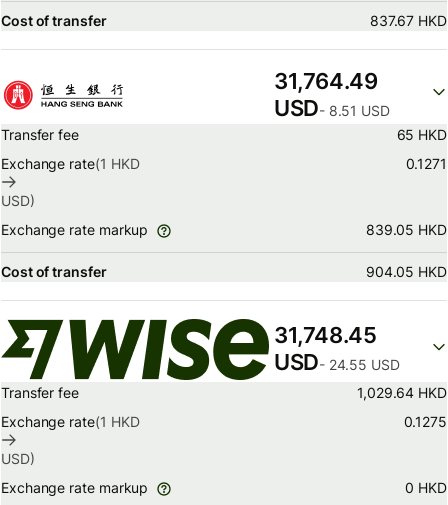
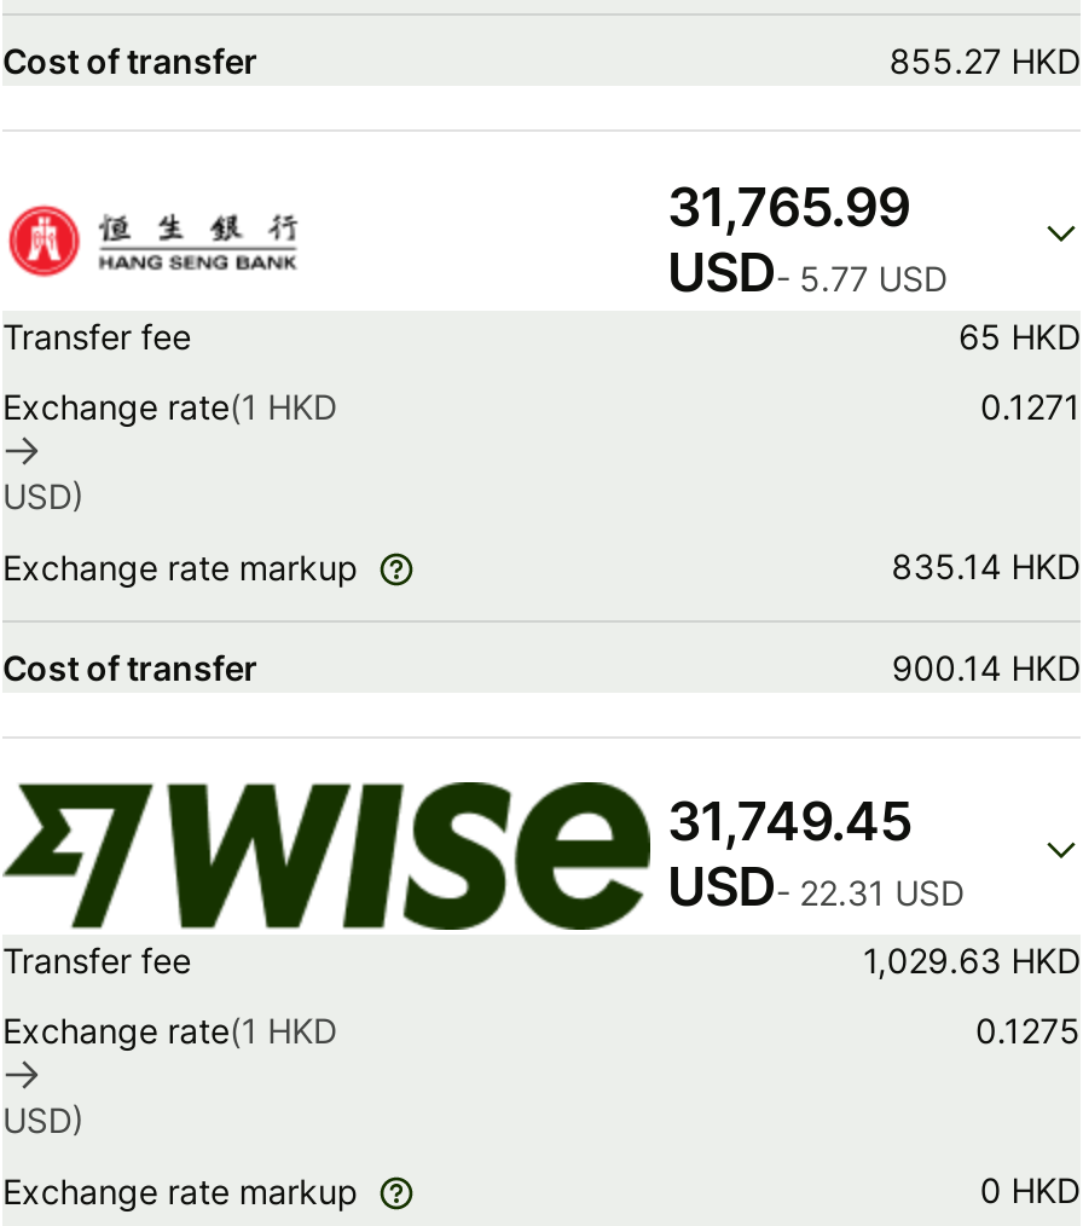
- 837.67 HKD
+ 855.27 HKD

- 31,764.49
+ 31,765.99

- USD - 8.51 USD
+ USD - 5.77 USD

- 839.05 HKD
+ 835.14 HKD

- 904.05 HKD
+ 900.14 HKD

- 31,748.45
+ 31,749.45

- USD - 24.55 USD
+ USD - 22.31 USD

- 1,029.64 HKD
+ 1,029.63 HKD
